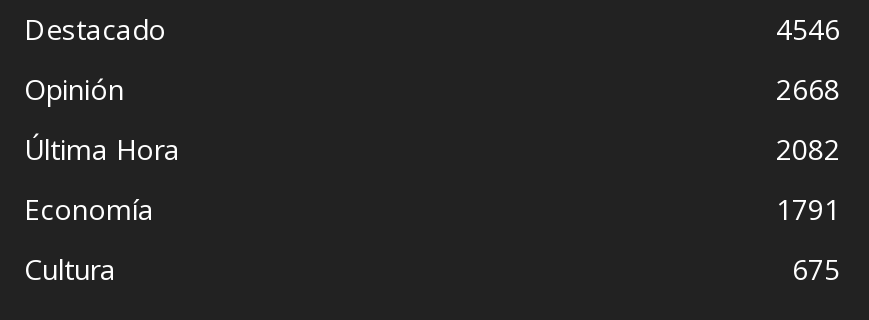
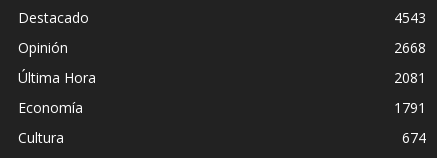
- 4546
+ 4543

- 2082
+ 2081

- 675
+ 674
